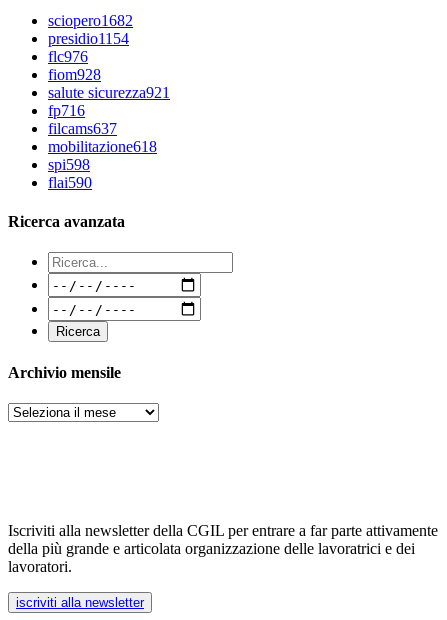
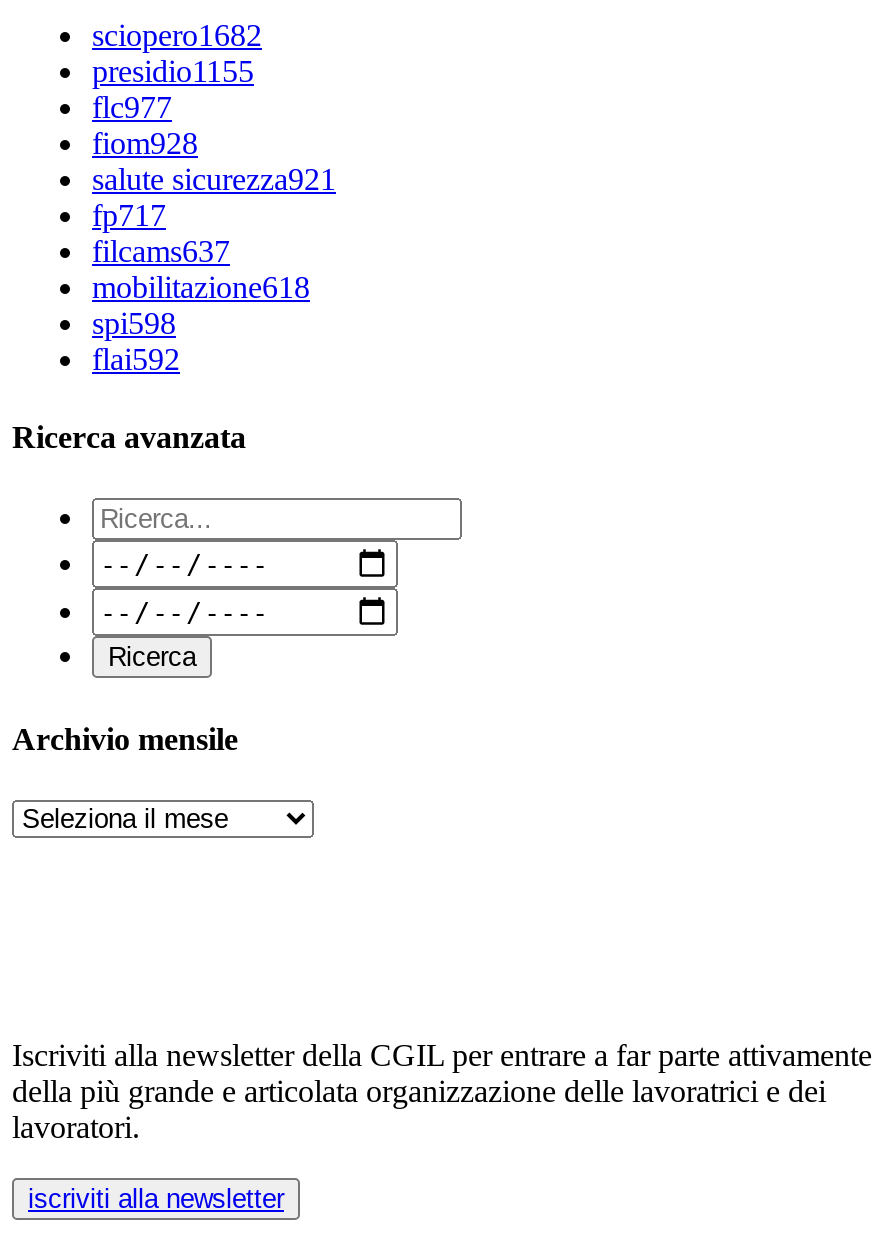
- presidio1154
+ presidio1155

- flc976
+ flc977

- fp716
+ fp717

- flai590
+ flai592
